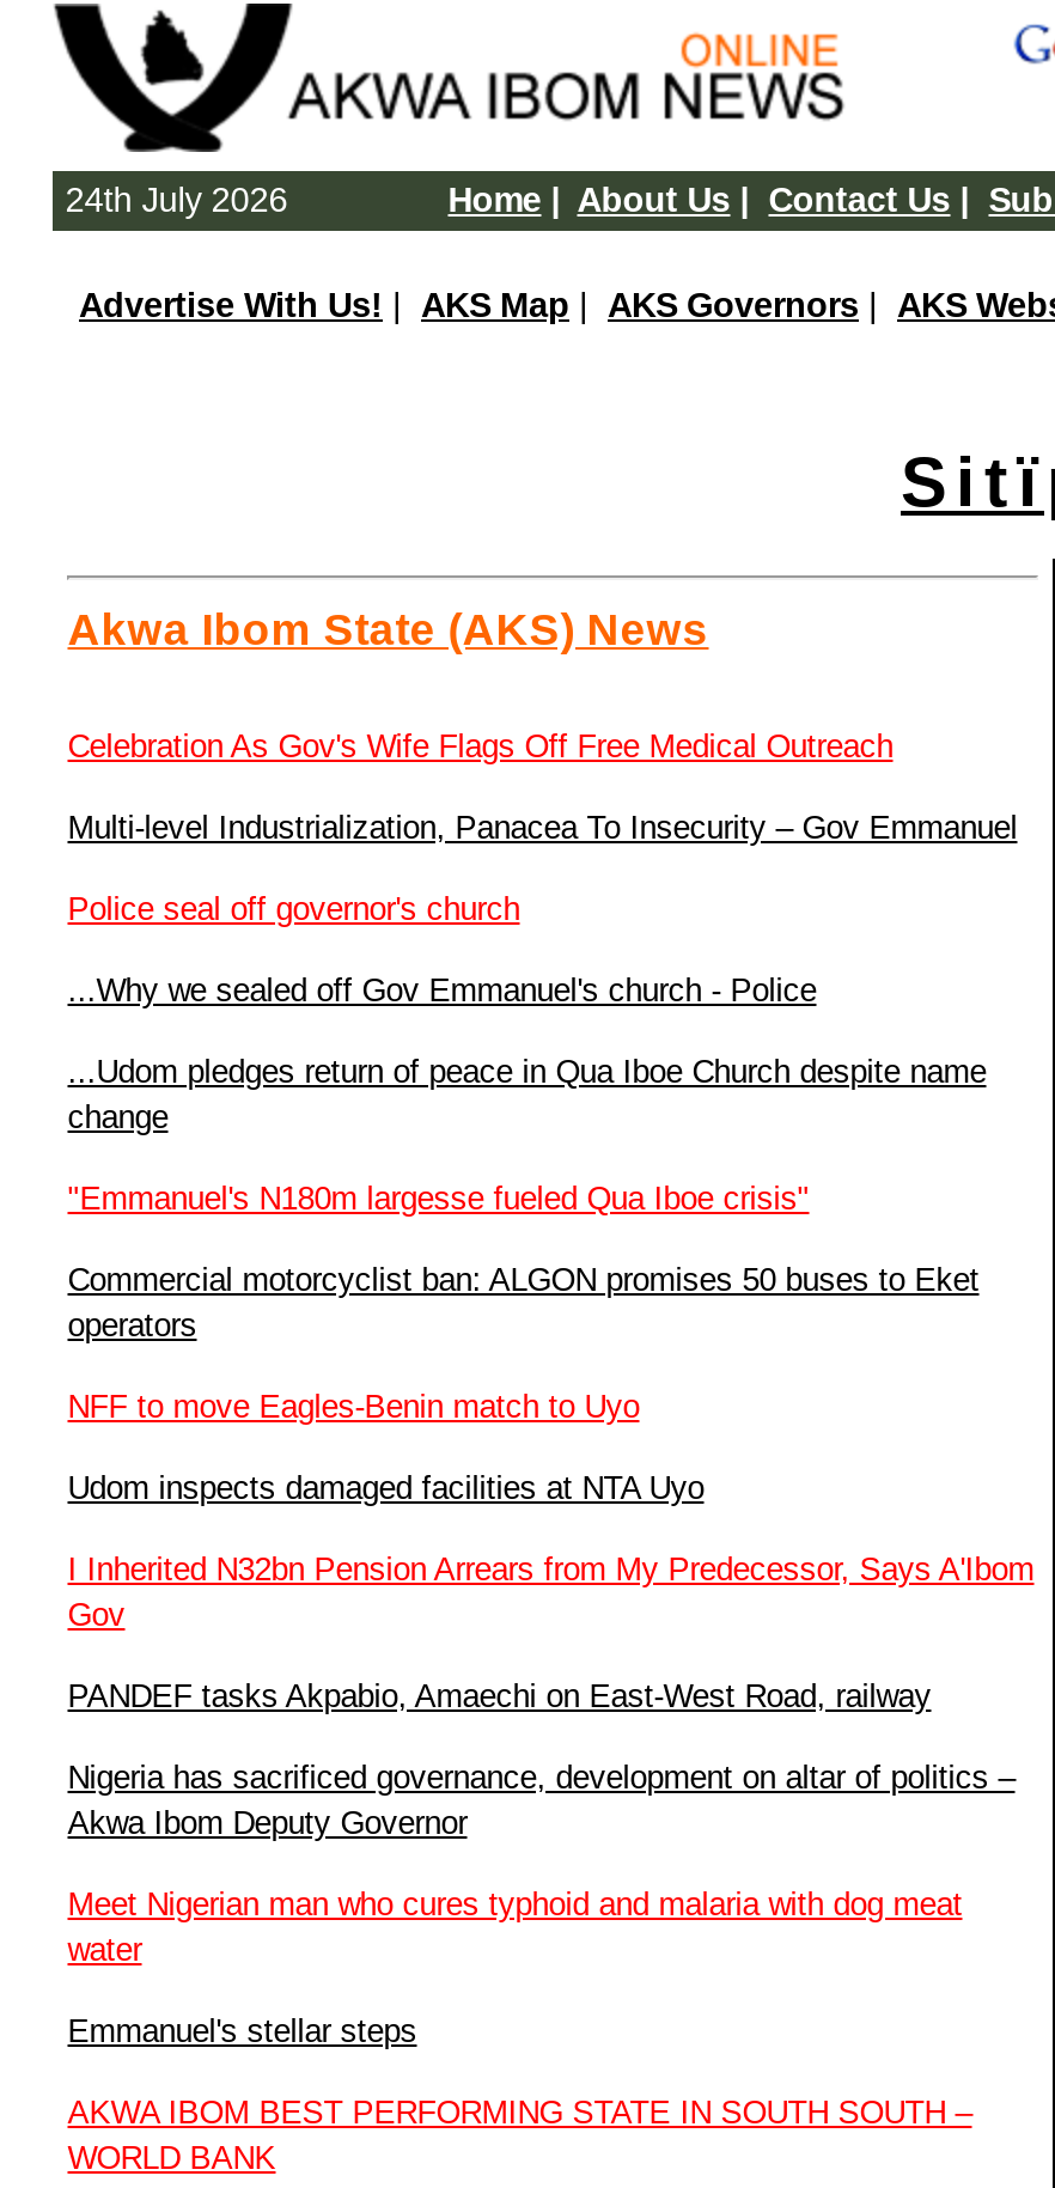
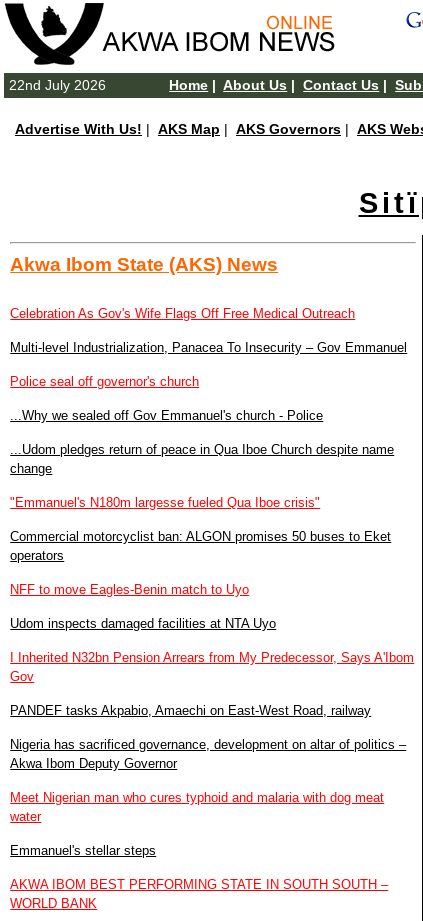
- 24th July 2026
+ 22nd July 2026
